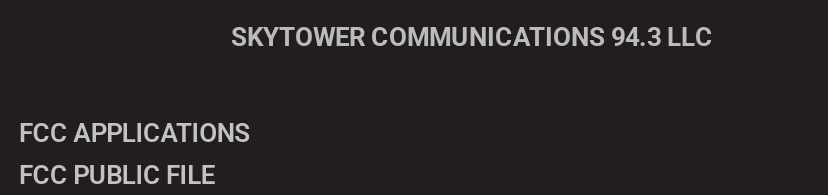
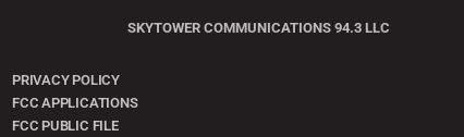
+ PRIVACY POLICY
